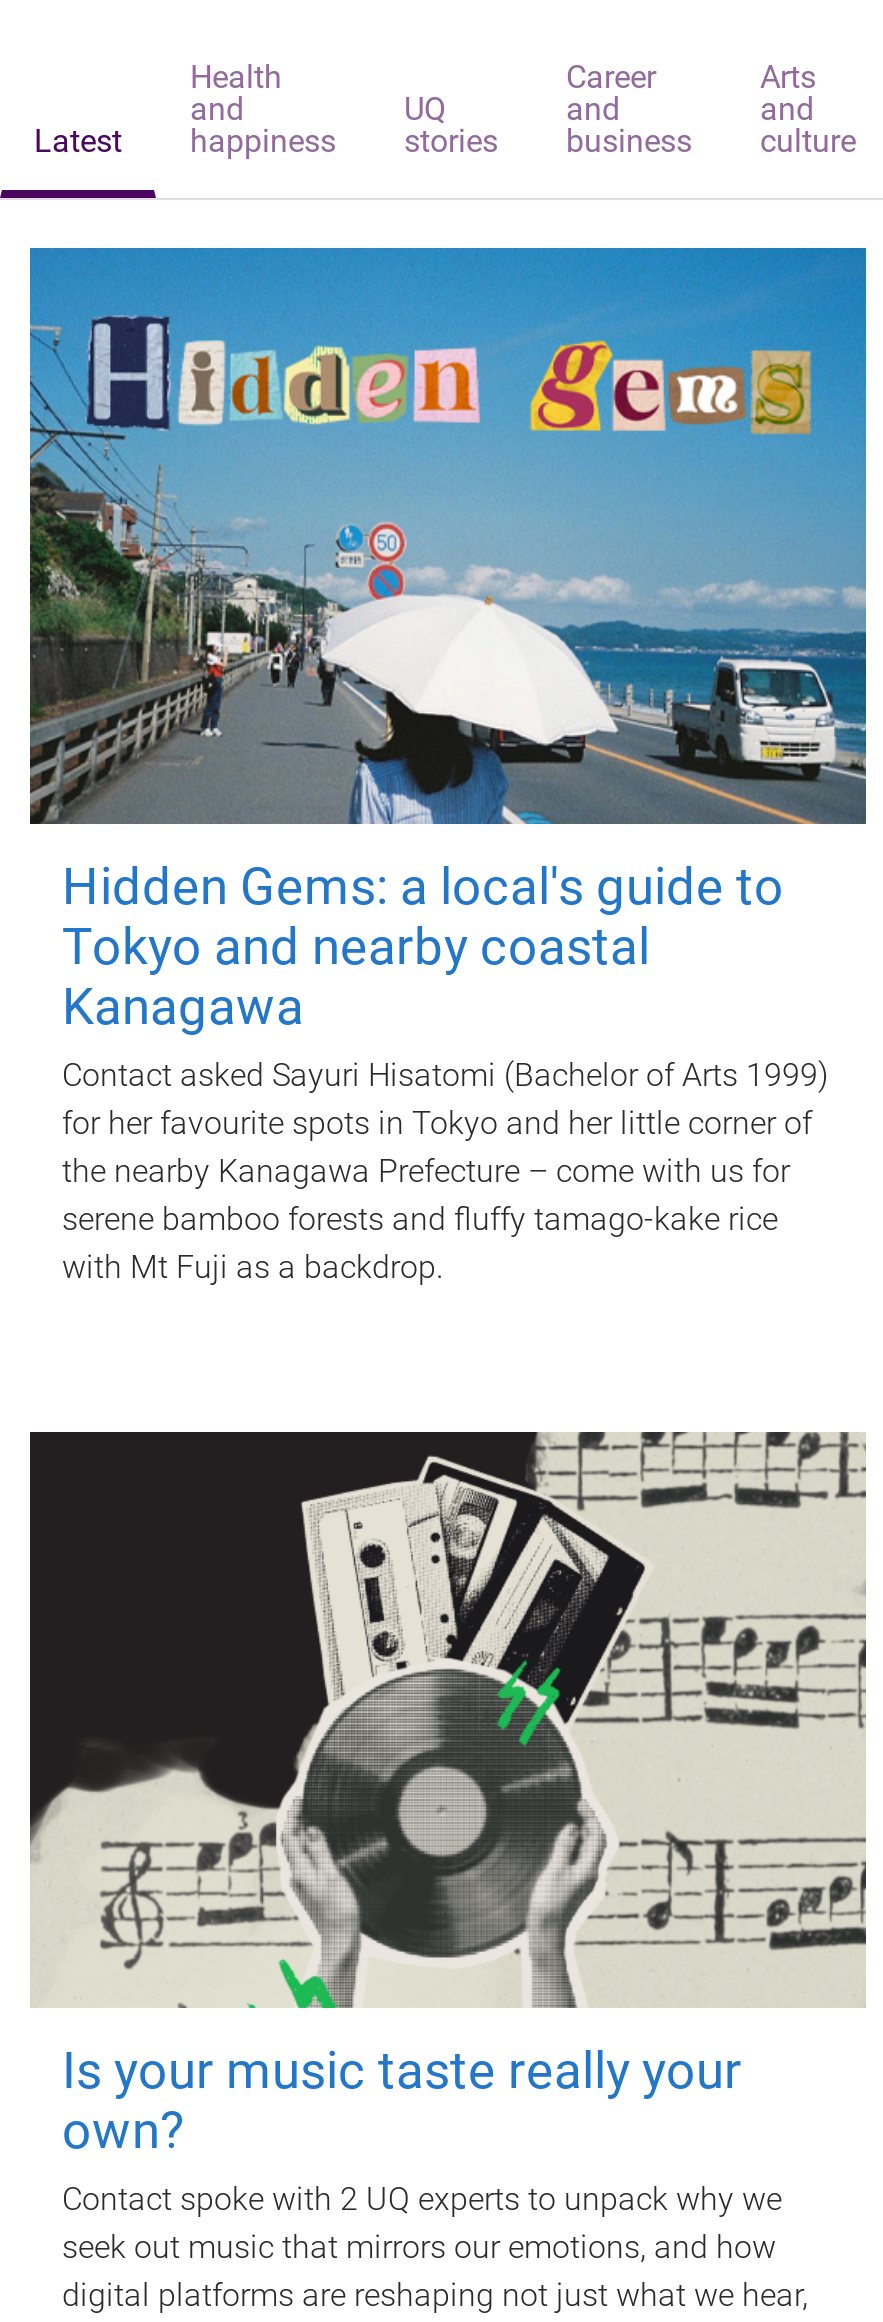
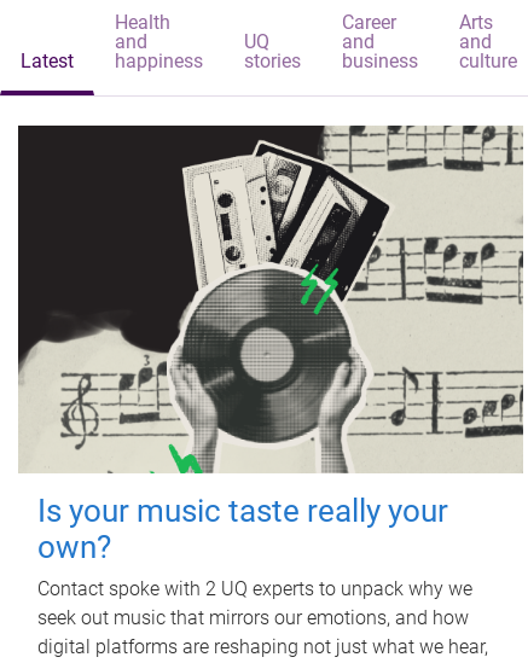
- [image]
- Hidden Gems: a local's guide to
- Tokyo and nearby coastal
- Kanagawa
- Contact asked Sayuri Hisatomi (Bachelor of Arts 1999)
- for her favourite spots in Tokyo and her little corner of
- the nearby Kanagawa Prefecture – come with us for
- serene bamboo forests and fluffy tamago-kake rice
- with Mt Fuji as a backdrop.
